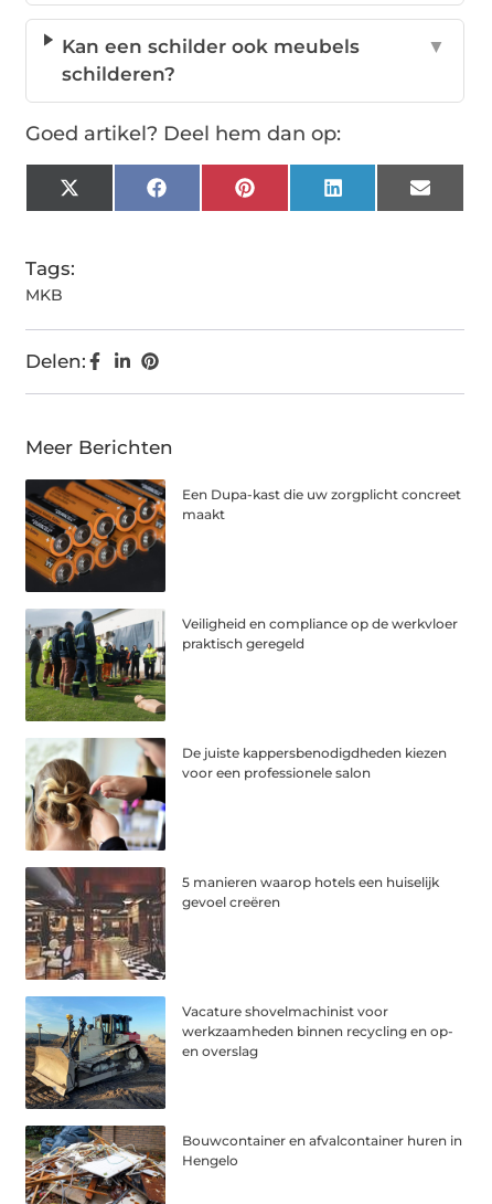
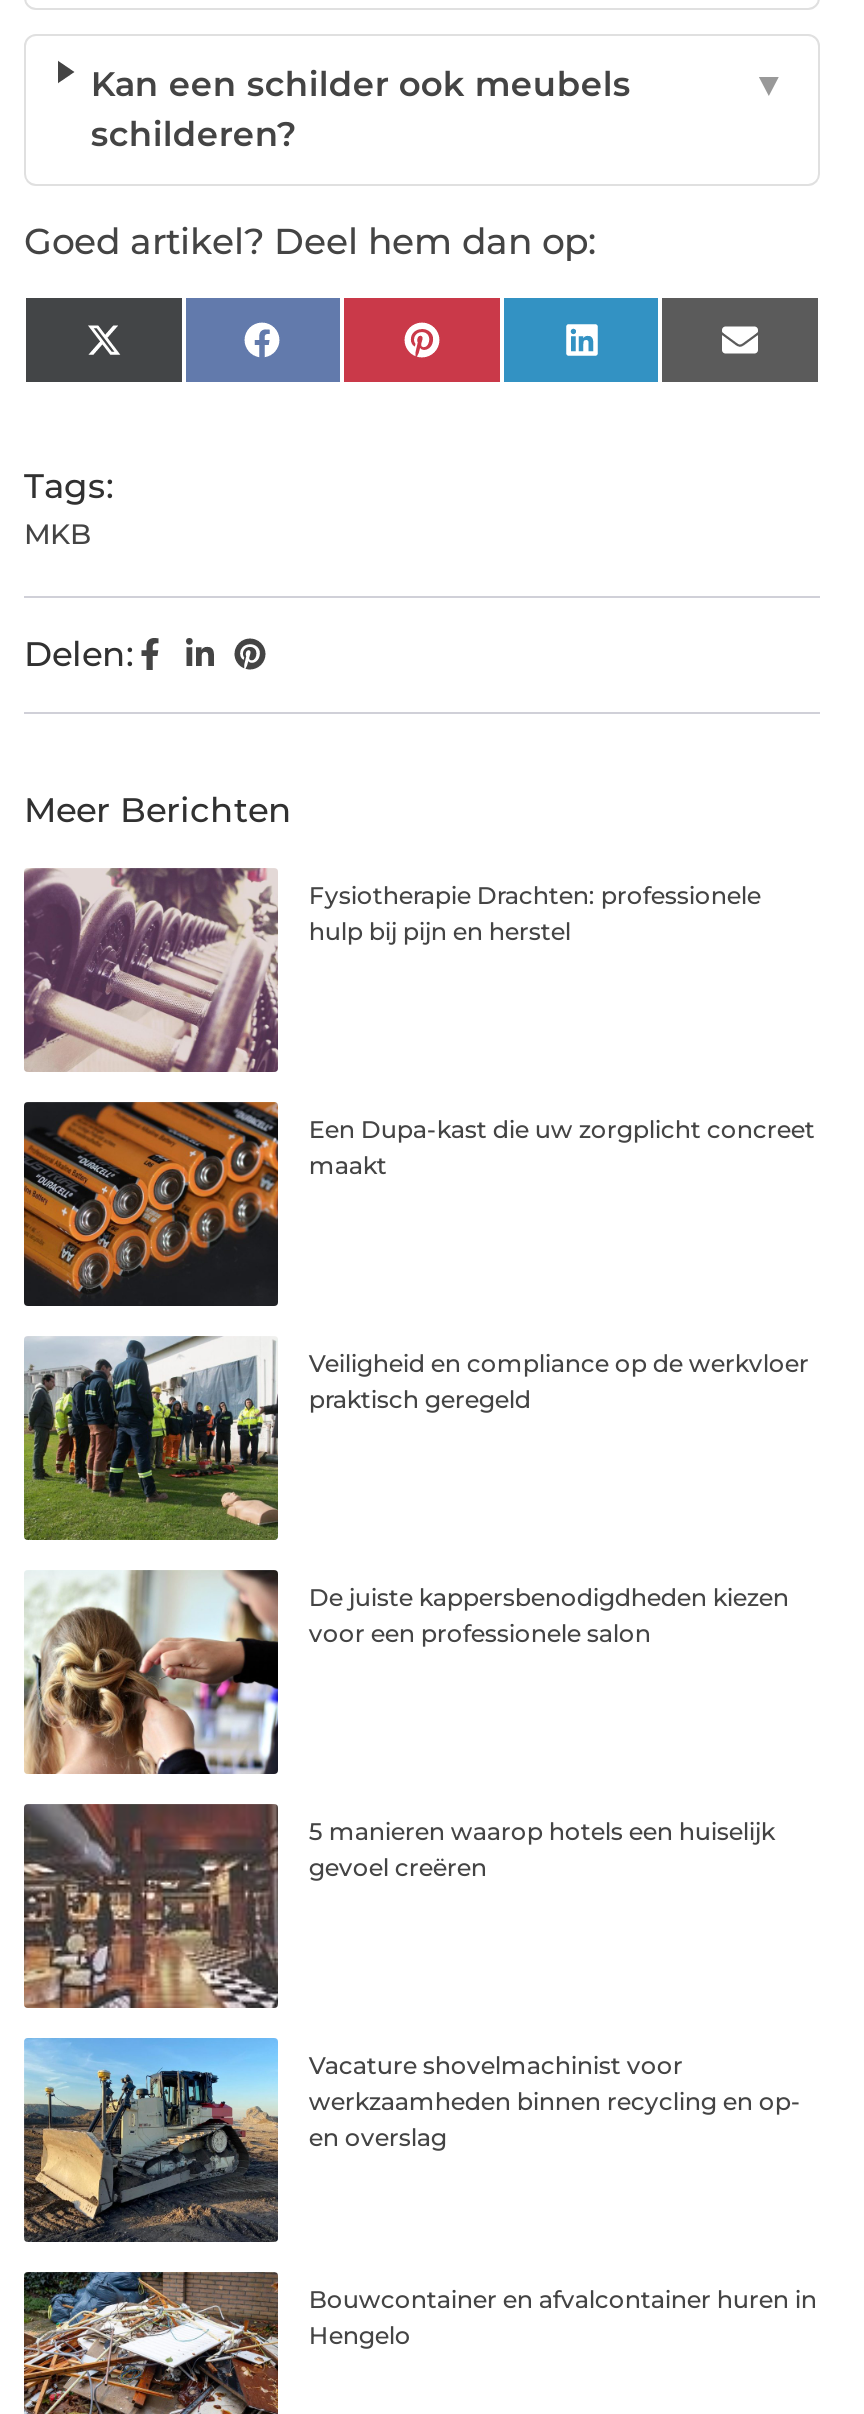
+ [image]
+ Fysiotherapie Drachten: professionele
+ hulp bij pijn en herstel
